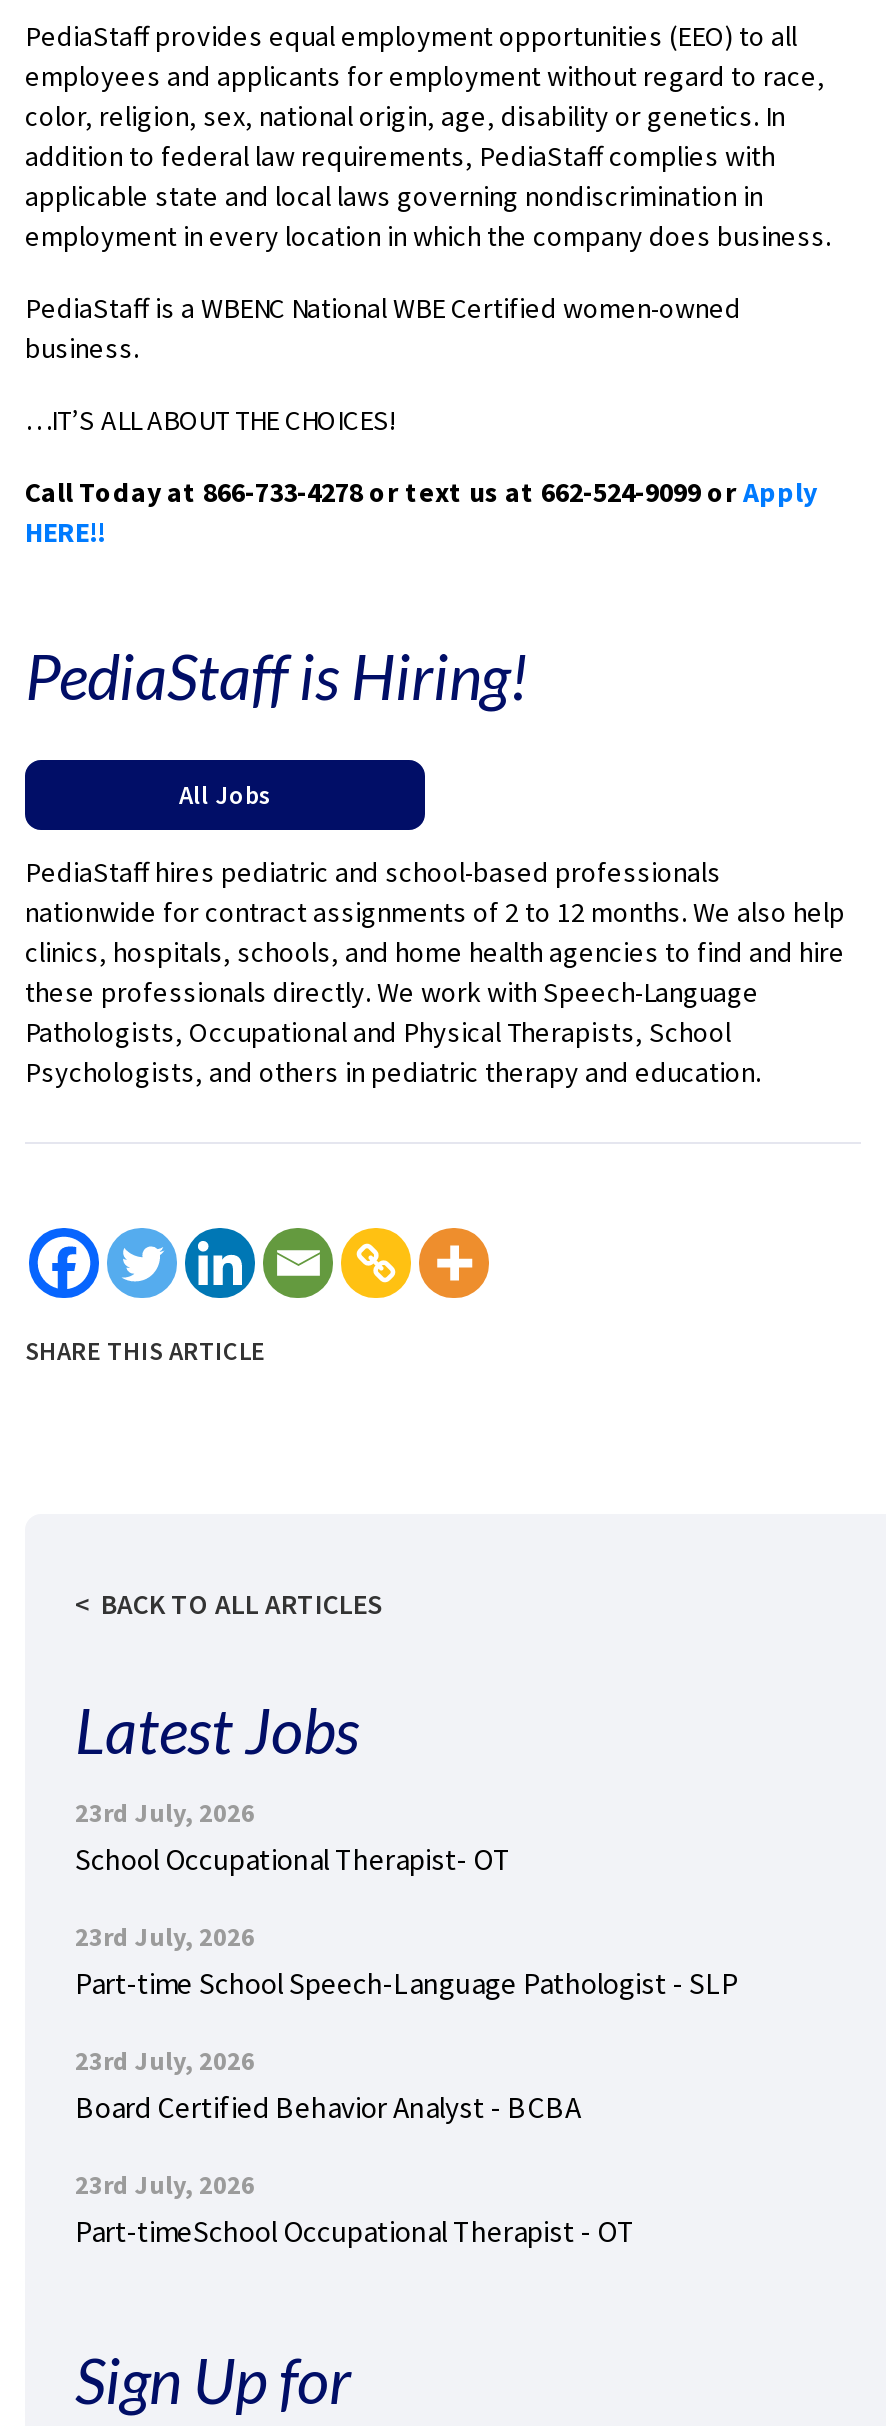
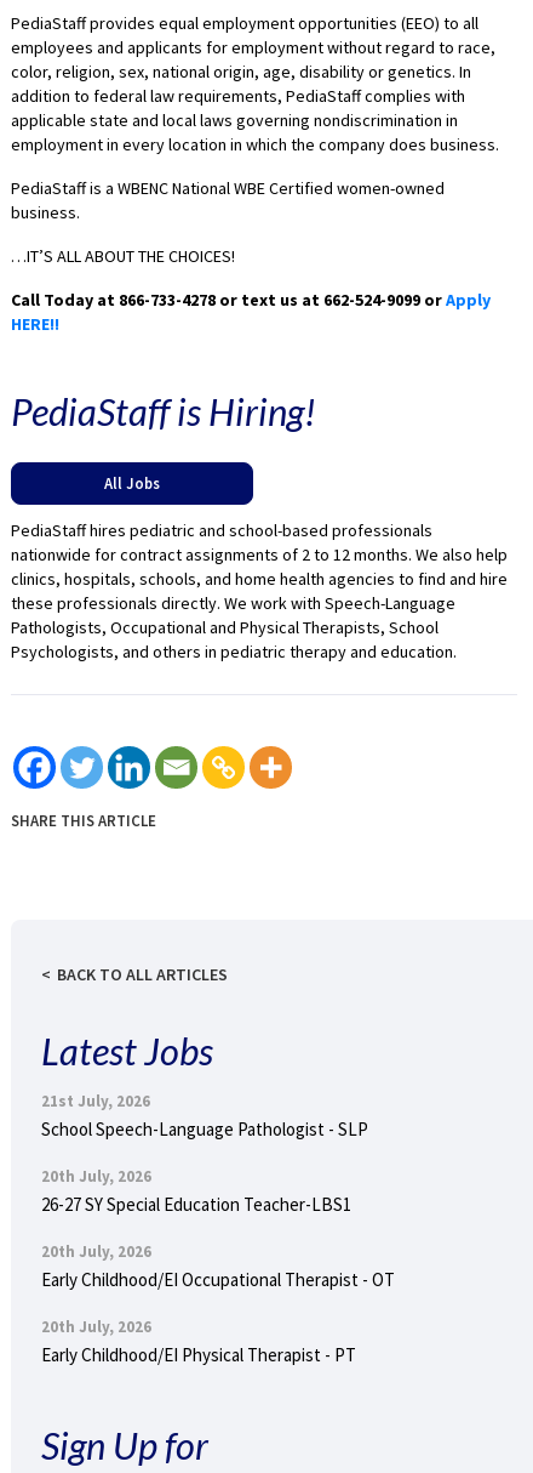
- 23rd July, 2026
- School Occupational Therapist- OT
+ 21st July, 2026
+ School Speech-Language Pathologist - SLP

- 23rd July, 2026
- Part-time School Speech-Language Pathologist - SLP
+ 20th July, 2026
+ 26-27 SY Special Education Teacher-LBS1

- 23rd July, 2026
- Board Certified Behavior Analyst - BCBA
+ 20th July, 2026
+ Early Childhood/EI Occupational Therapist - OT

- 23rd July, 2026
- Part-timeSchool Occupational Therapist - OT
+ 20th July, 2026
+ Early Childhood/EI Physical Therapist - PT
